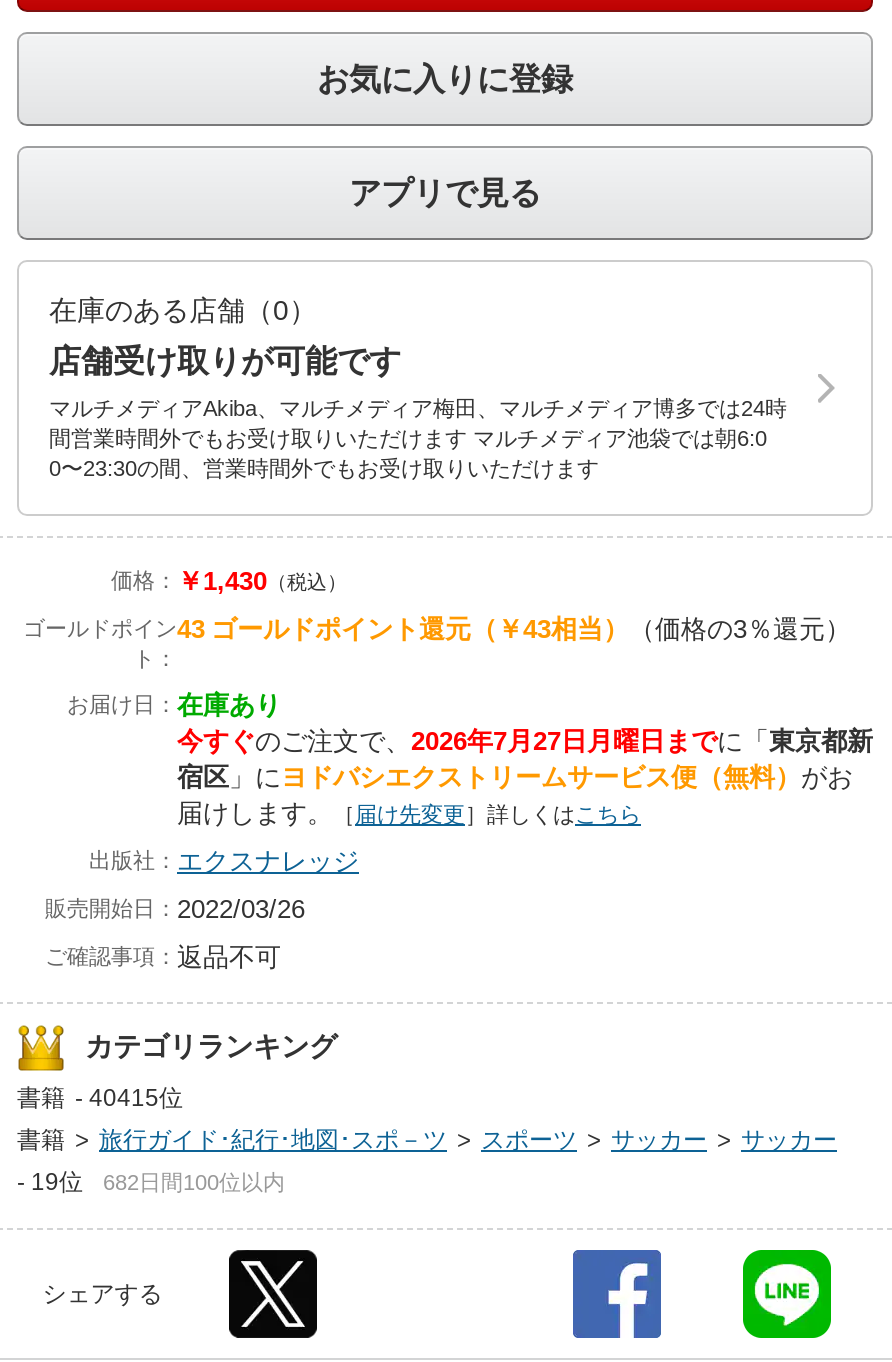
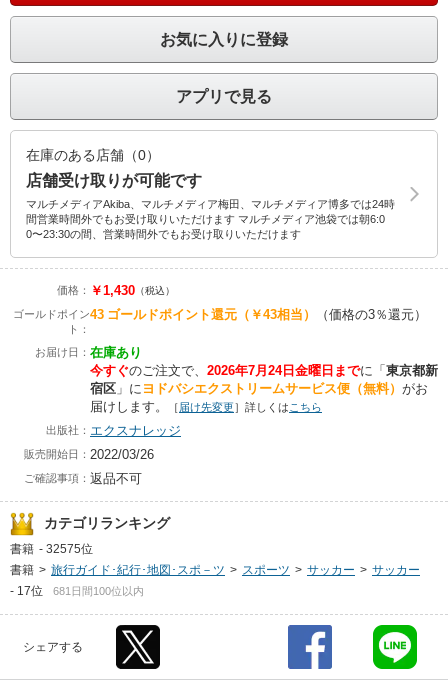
- 今すぐのご注文で、2026年7月27日月曜日までに「東京都新
+ 今すぐのご注文で、2026年7月24日金曜日までに「東京都新

- 書籍 - 40415位
+ 書籍 - 32575位

- - 19位
+ - 17位

- 682日間100位以内
+ 681日間100位以内
